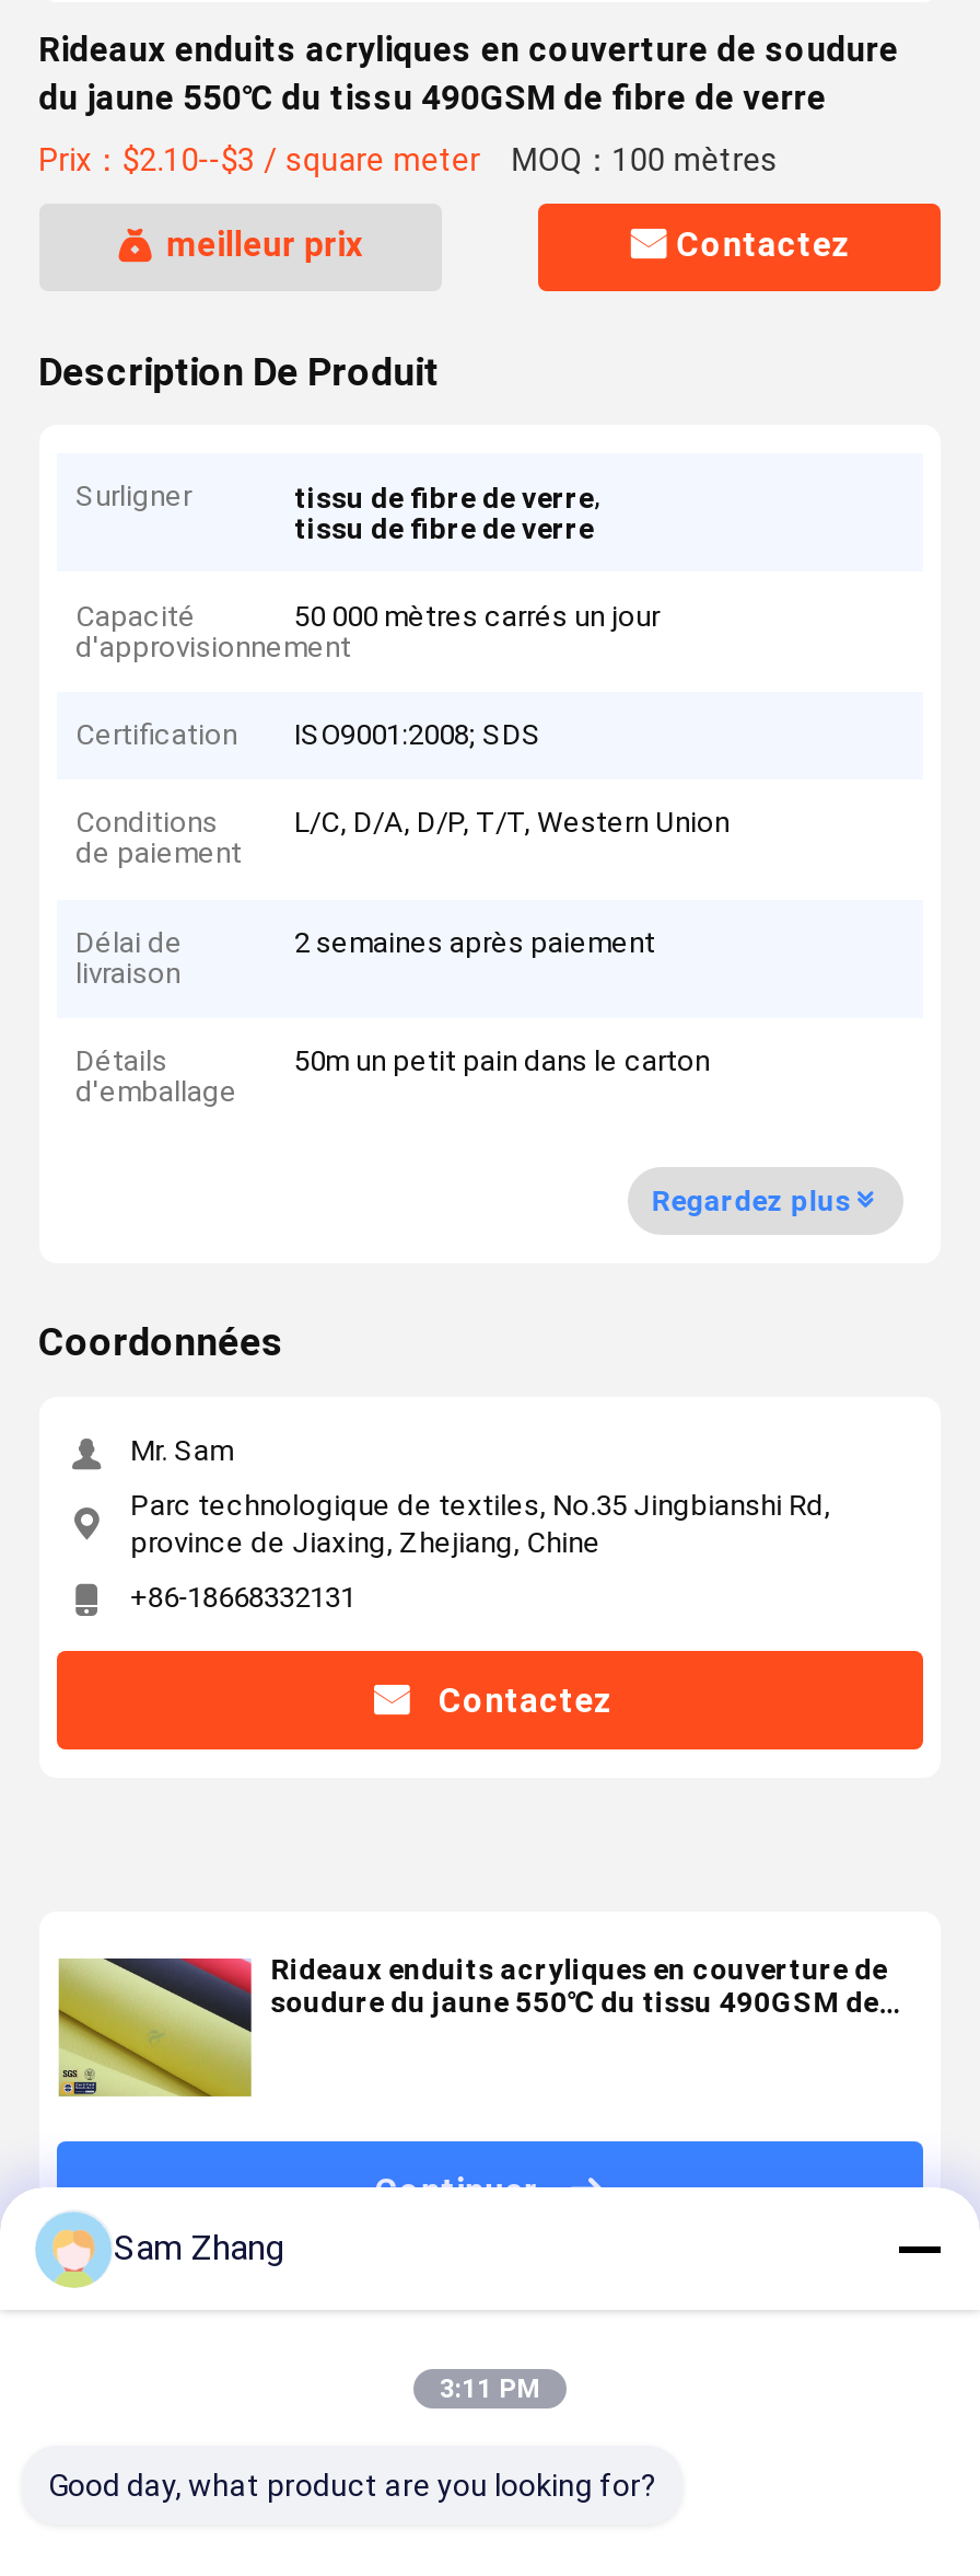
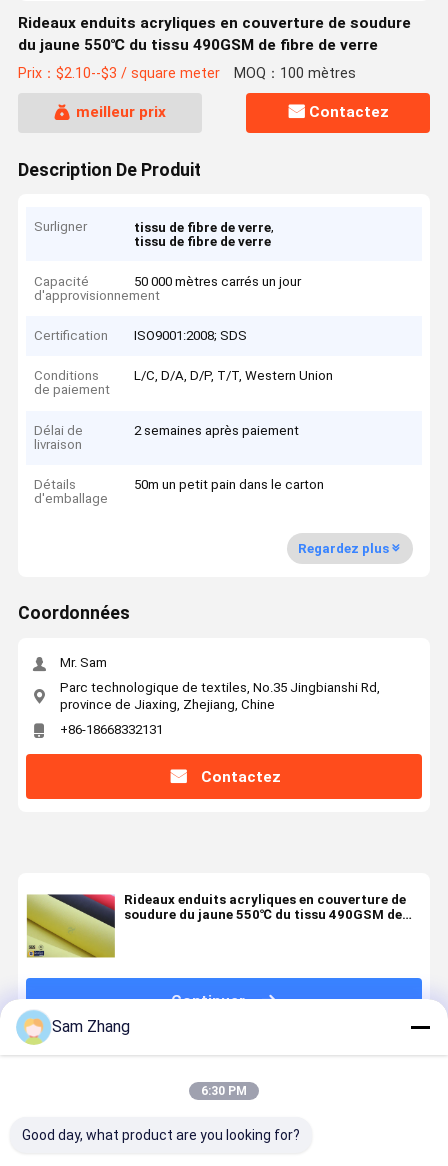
- 3:11 PM
+ 6:30 PM
